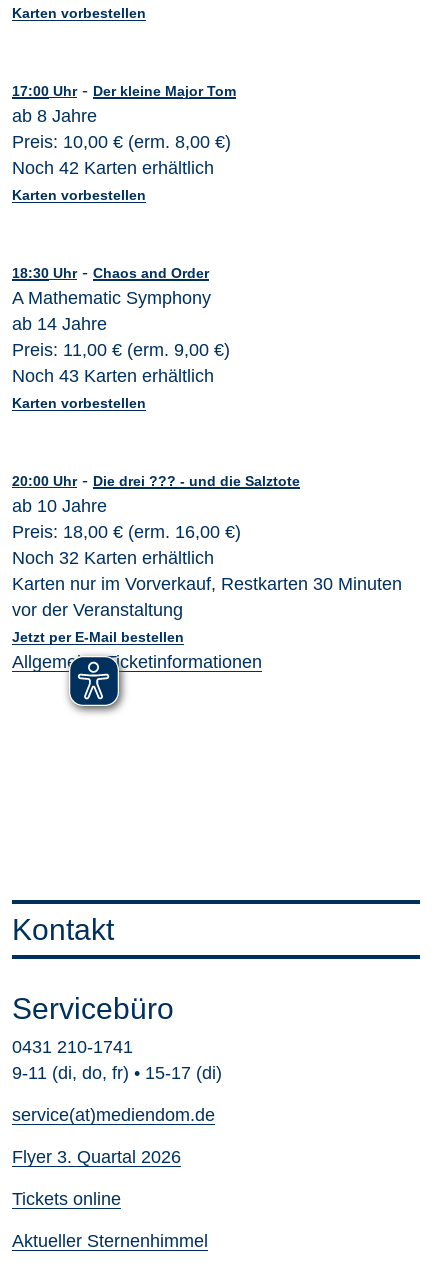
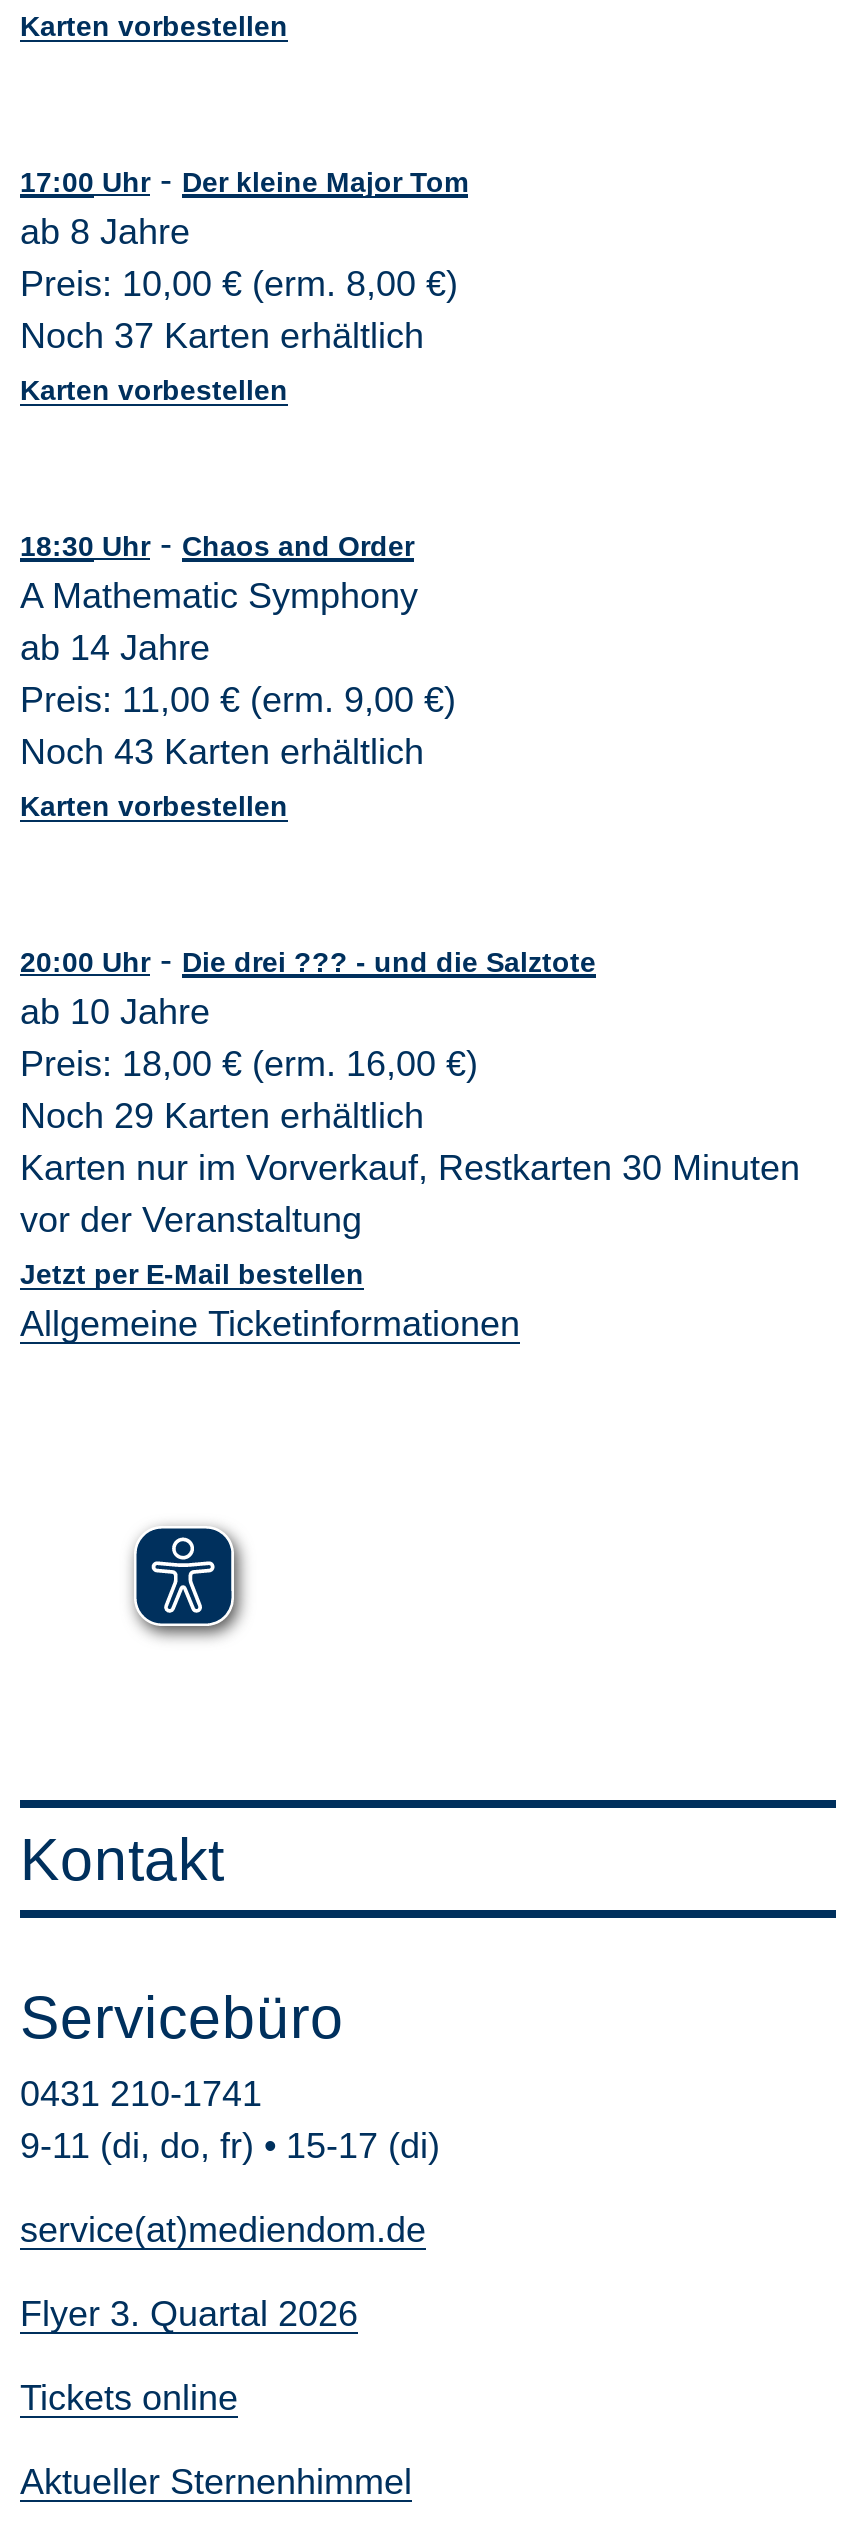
- Noch 42 Karten erhältlich
+ Noch 37 Karten erhältlich

- Noch 32 Karten erhältlich
+ Noch 29 Karten erhältlich

- [image]

+ [image]
